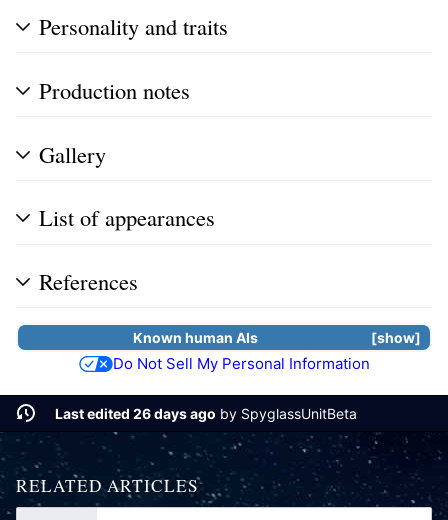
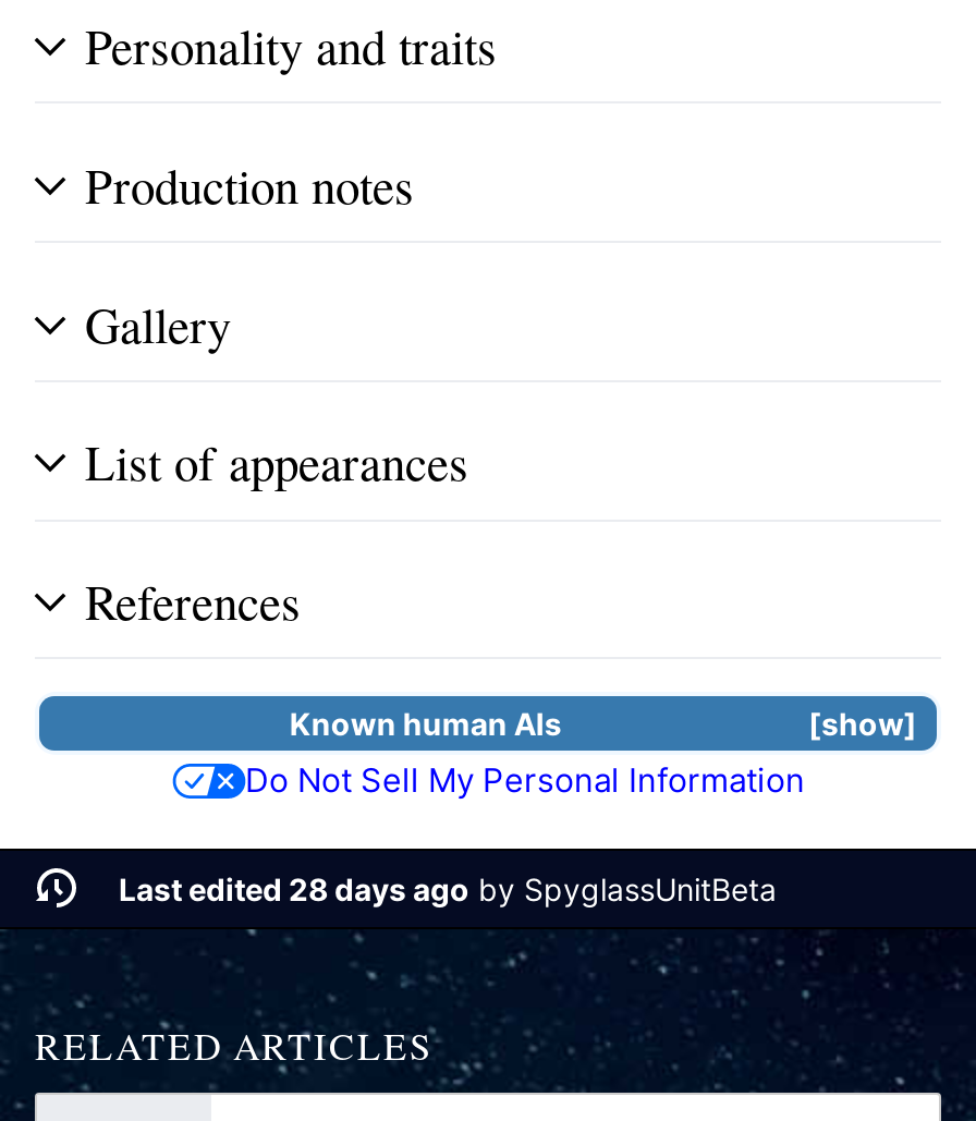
- Last edited 26 days ago by SpyglassUnitBeta
+ Last edited 28 days ago by SpyglassUnitBeta
